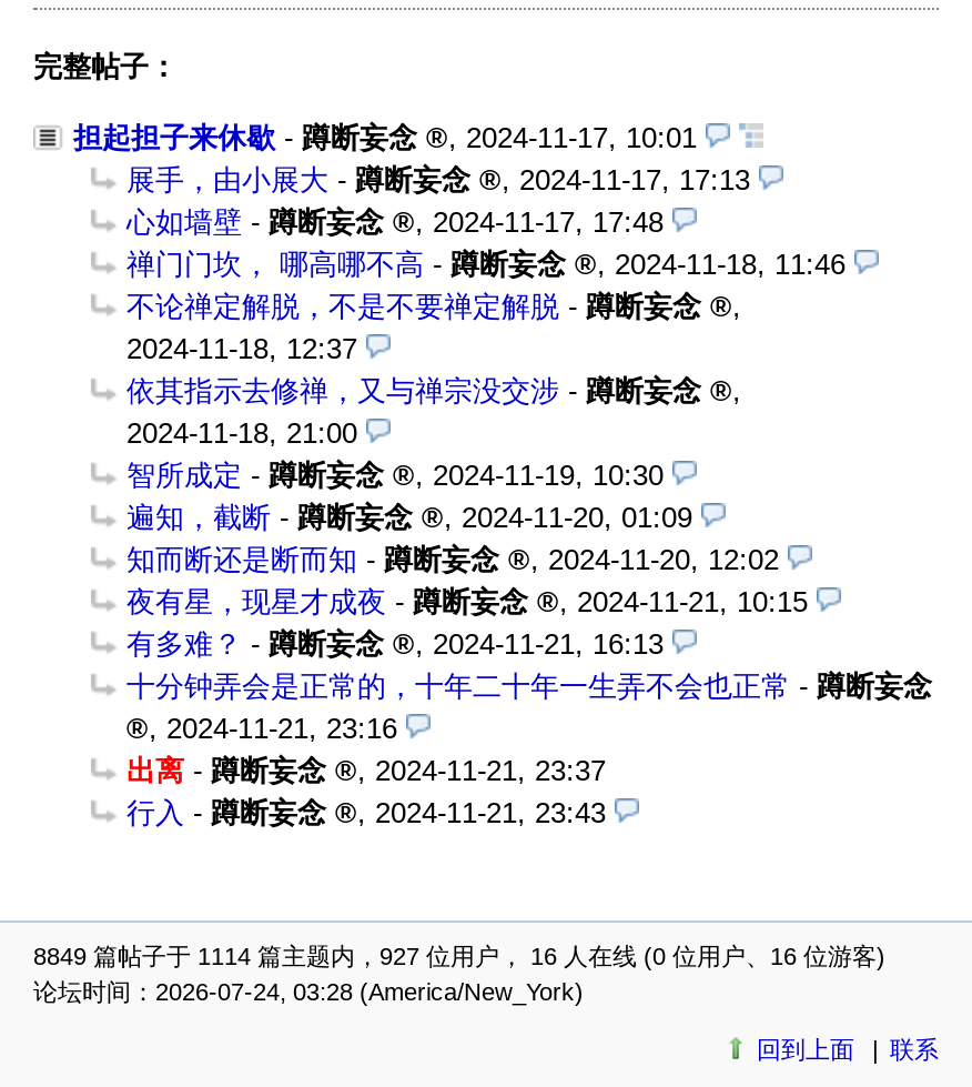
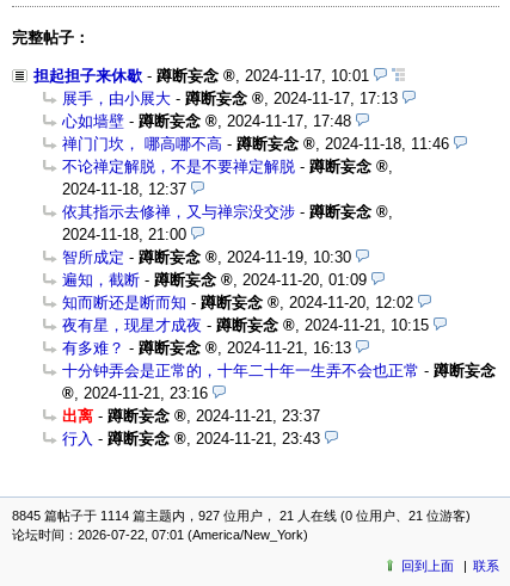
- 8849 篇帖子于 1114 篇主题内，927 位用户， 16 人在线 (0 位用户、16 位游客)
+ 8845 篇帖子于 1114 篇主题内，927 位用户， 21 人在线 (0 位用户、21 位游客)

- 论坛时间：2026-07-24, 03:28 (America/New_York)
+ 论坛时间：2026-07-22, 07:01 (America/New_York)
